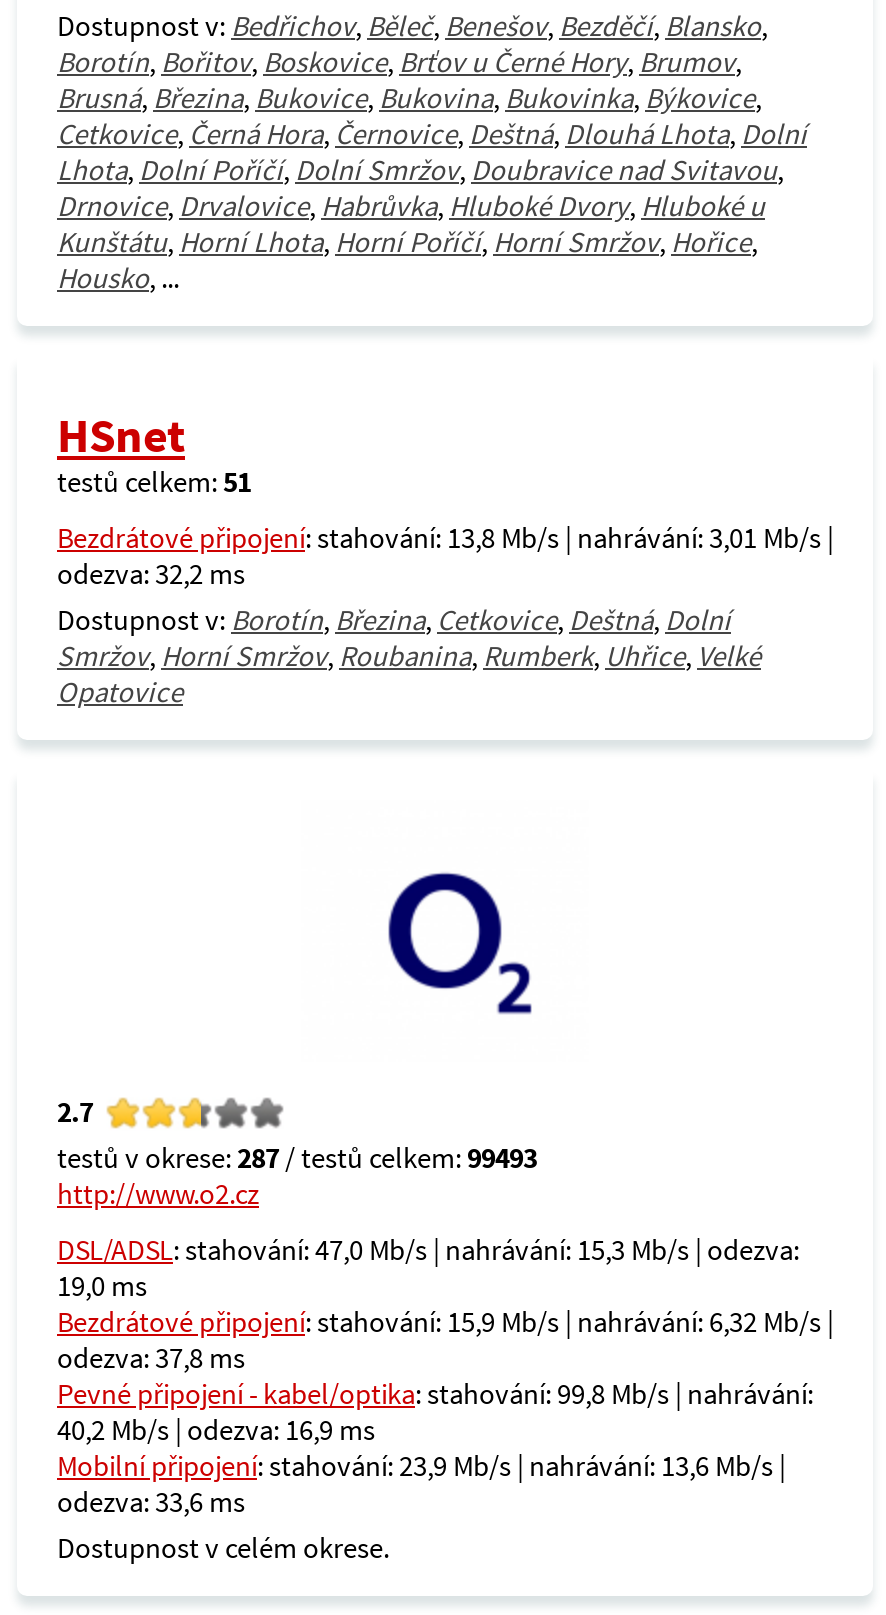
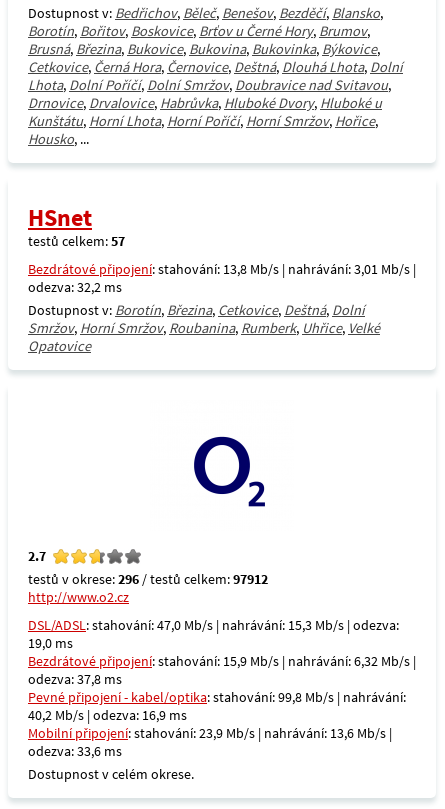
- testů celkem: 51
+ testů celkem: 57

- testů v okrese: 287 / testů celkem: 99493
+ testů v okrese: 296 / testů celkem: 97912
